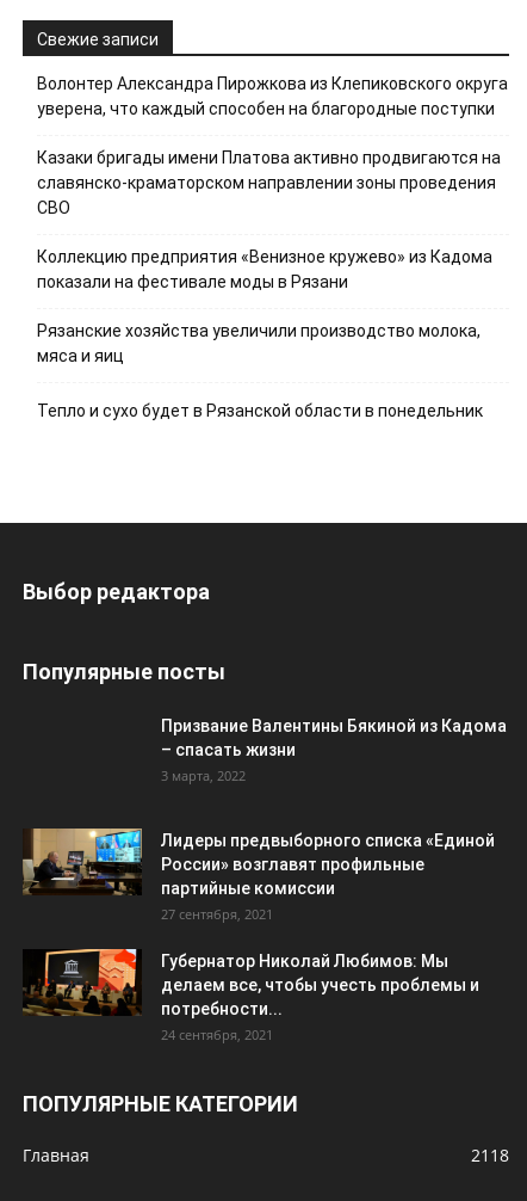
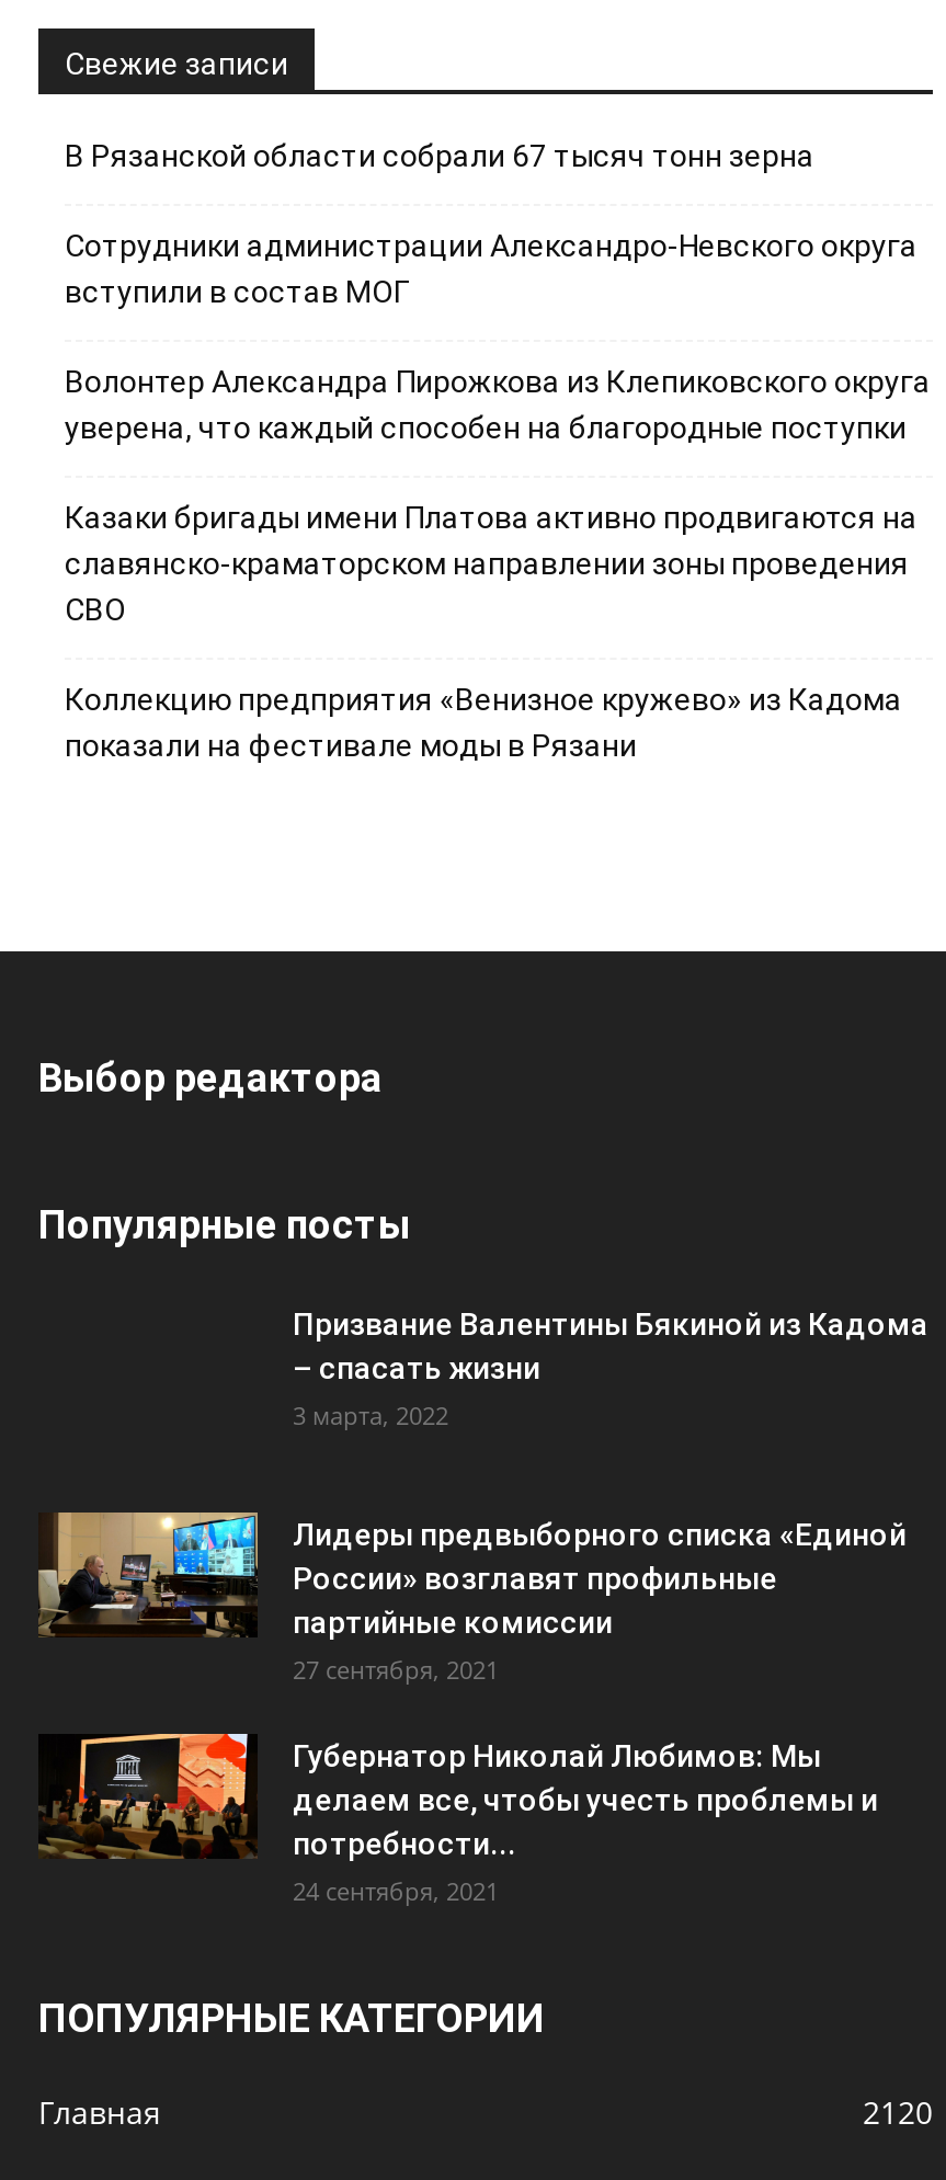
+ В Рязанской области собрали 67 тысяч тонн зерна
+ Сотрудники администрации Александро-Невского округа
+ вступили в состав МОГ

moved down: Волонтер Александра Пирожкова из Клепиковского округа | уверена, что каждый способен на благородные поступки | Казаки бригады имени Платова активно продвигаются на | славянско-краматорском направлении зоны проведения | СВО | Коллекцию предприятия «Венизное кружево» из Кадома | показали на фестивале моды в Рязани

- Рязанские хозяйства увеличили производство молока,
- мяса и яиц
- Тепло и сухо будет в Рязанской области в понедельник

- 2118
+ 2120
